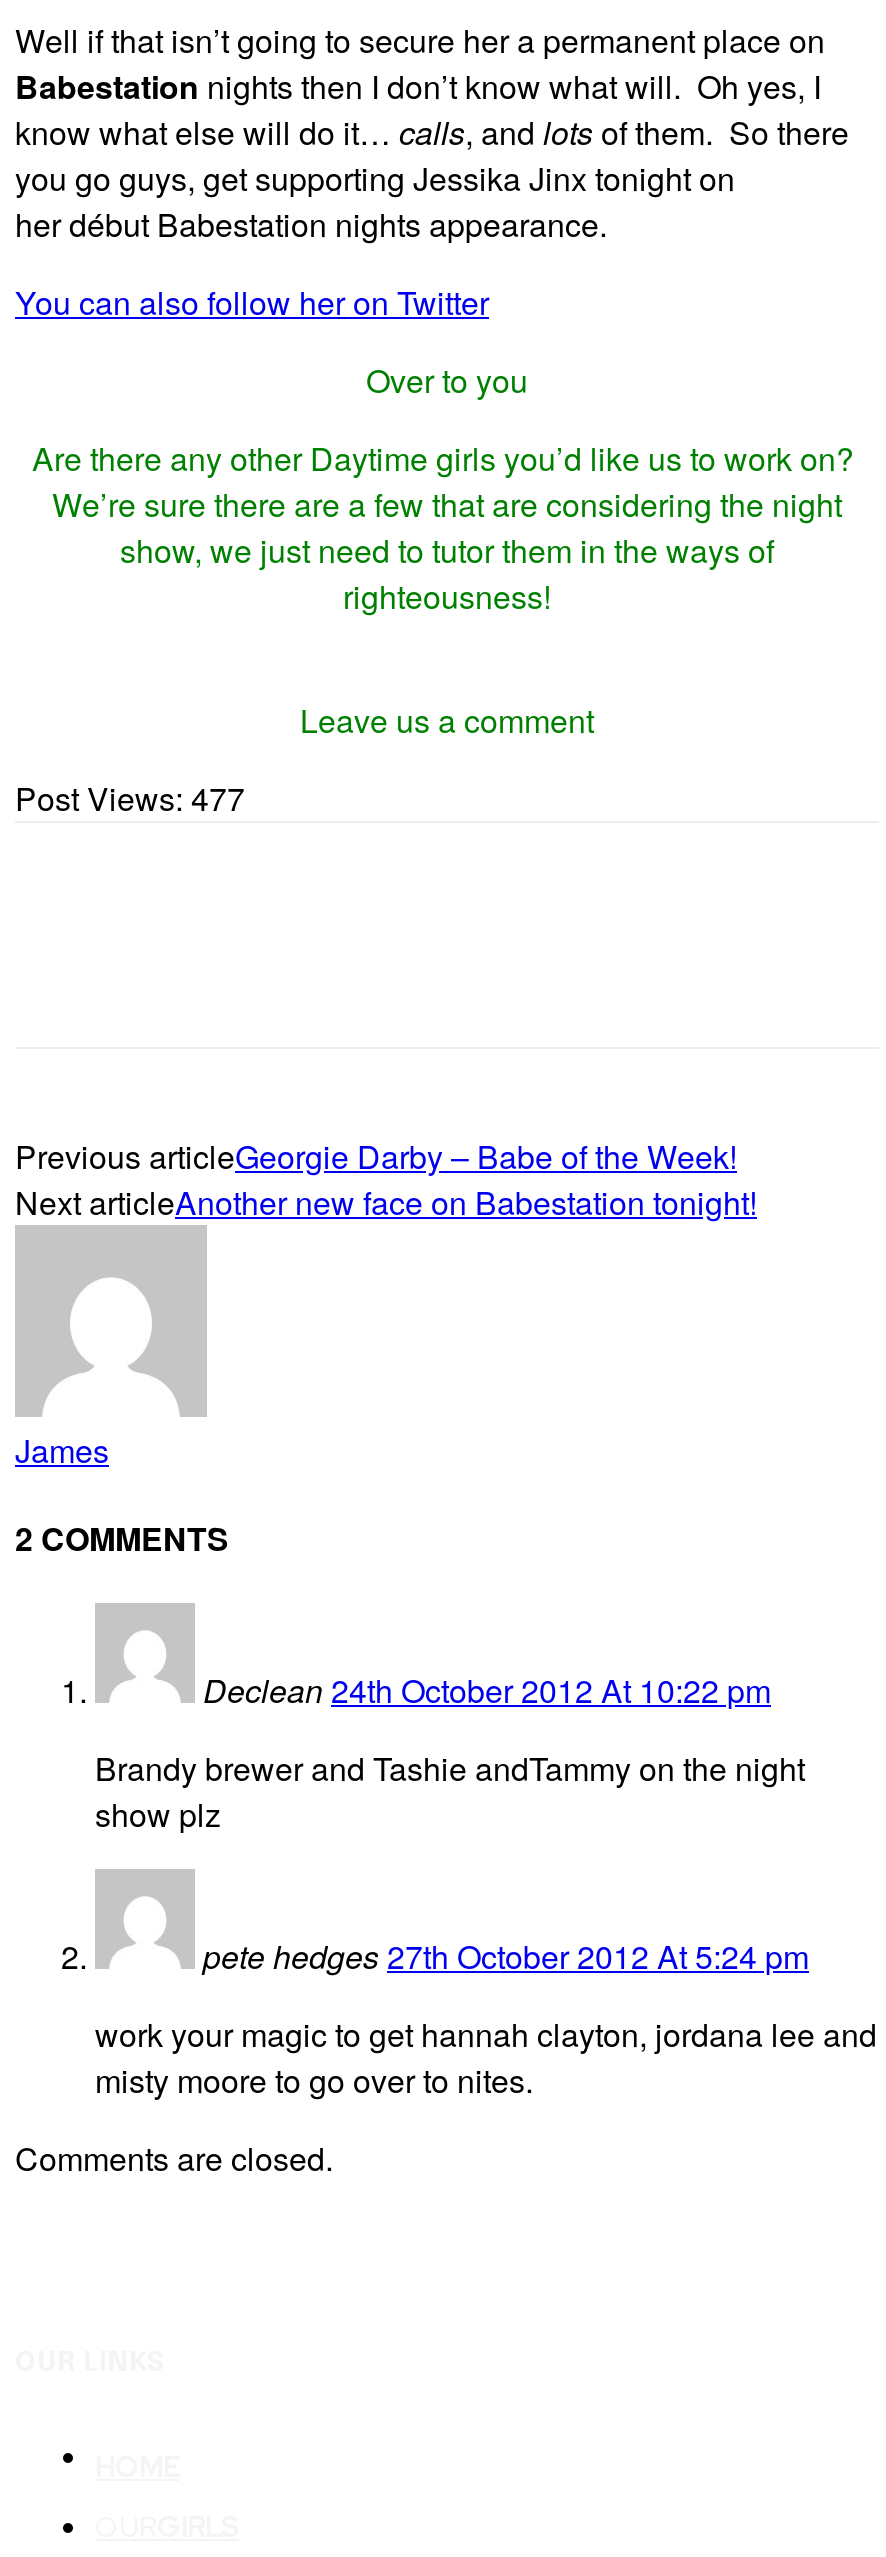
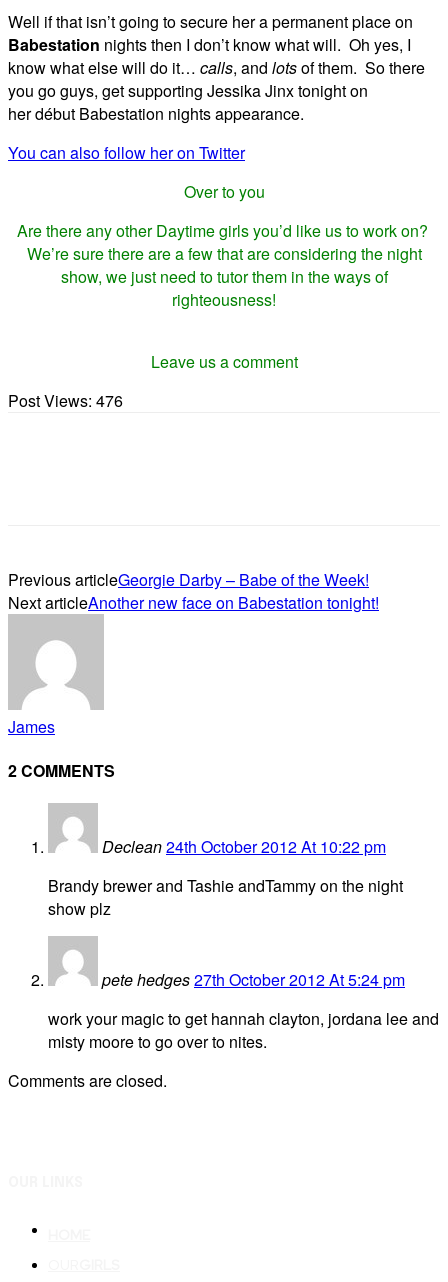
- Post Views: 477
+ Post Views: 476
